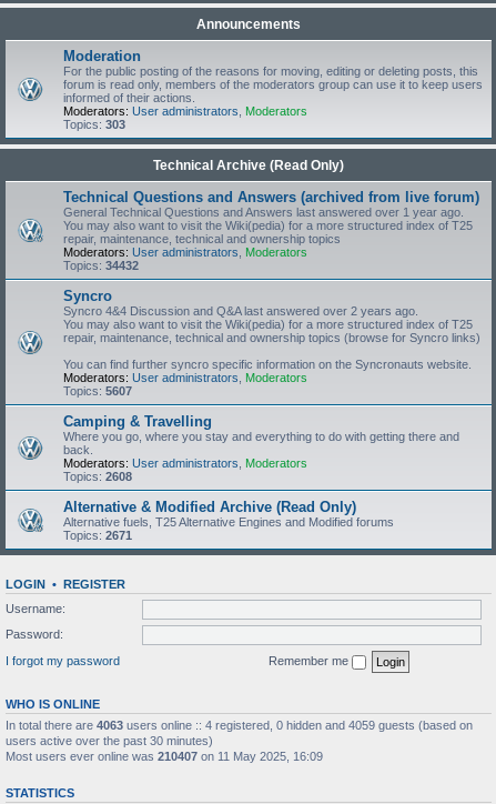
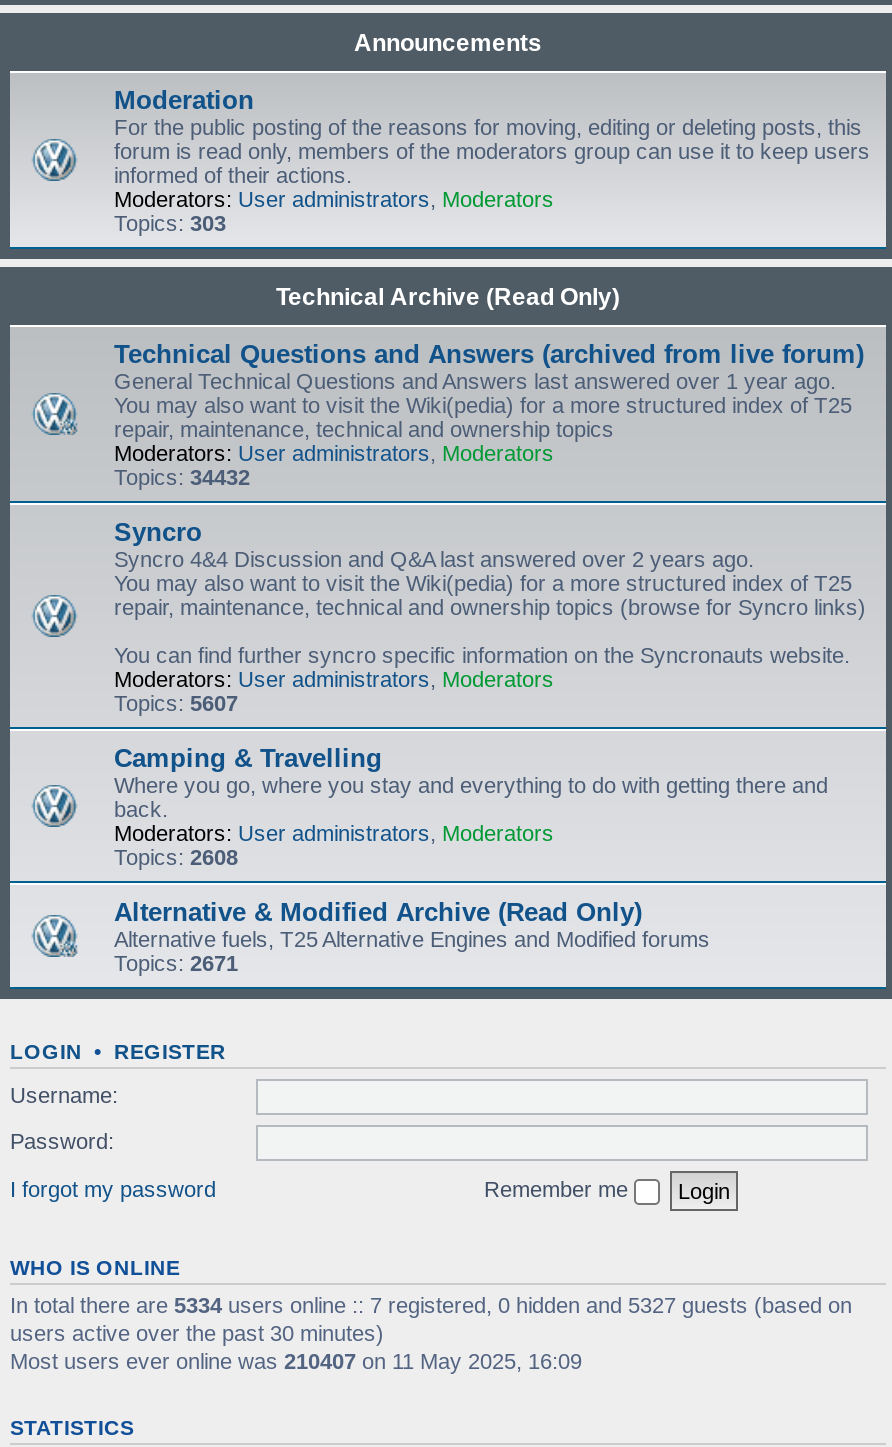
- In total there are 4063 users online :: 4 registered, 0 hidden and 4059 guests (based on
+ In total there are 5334 users online :: 7 registered, 0 hidden and 5327 guests (based on
